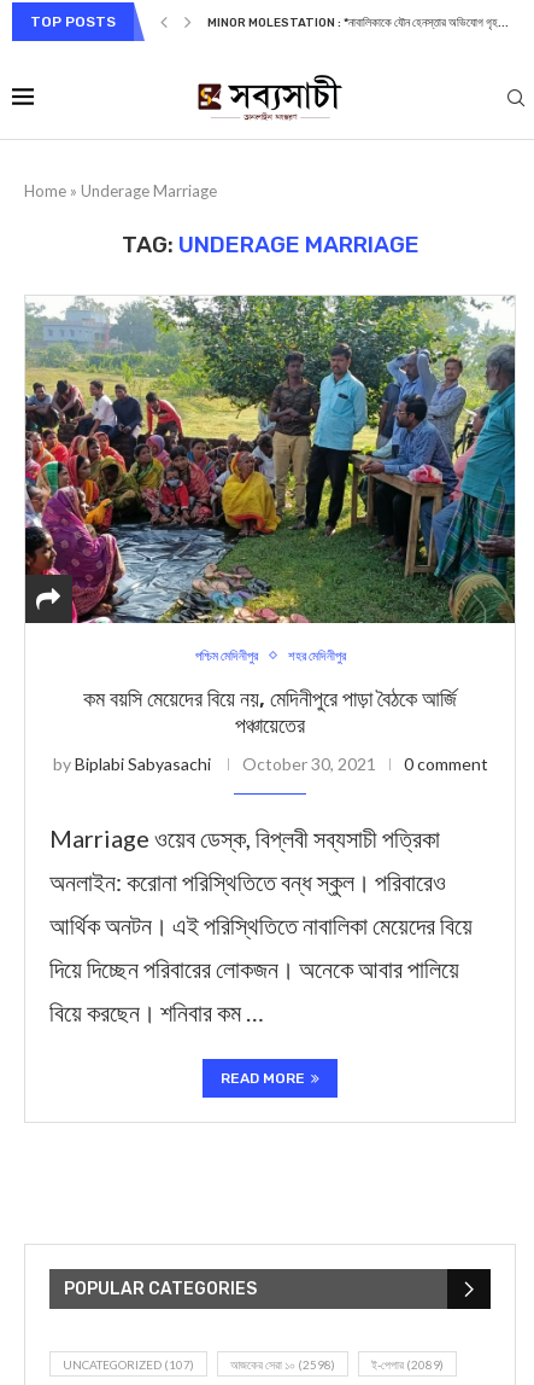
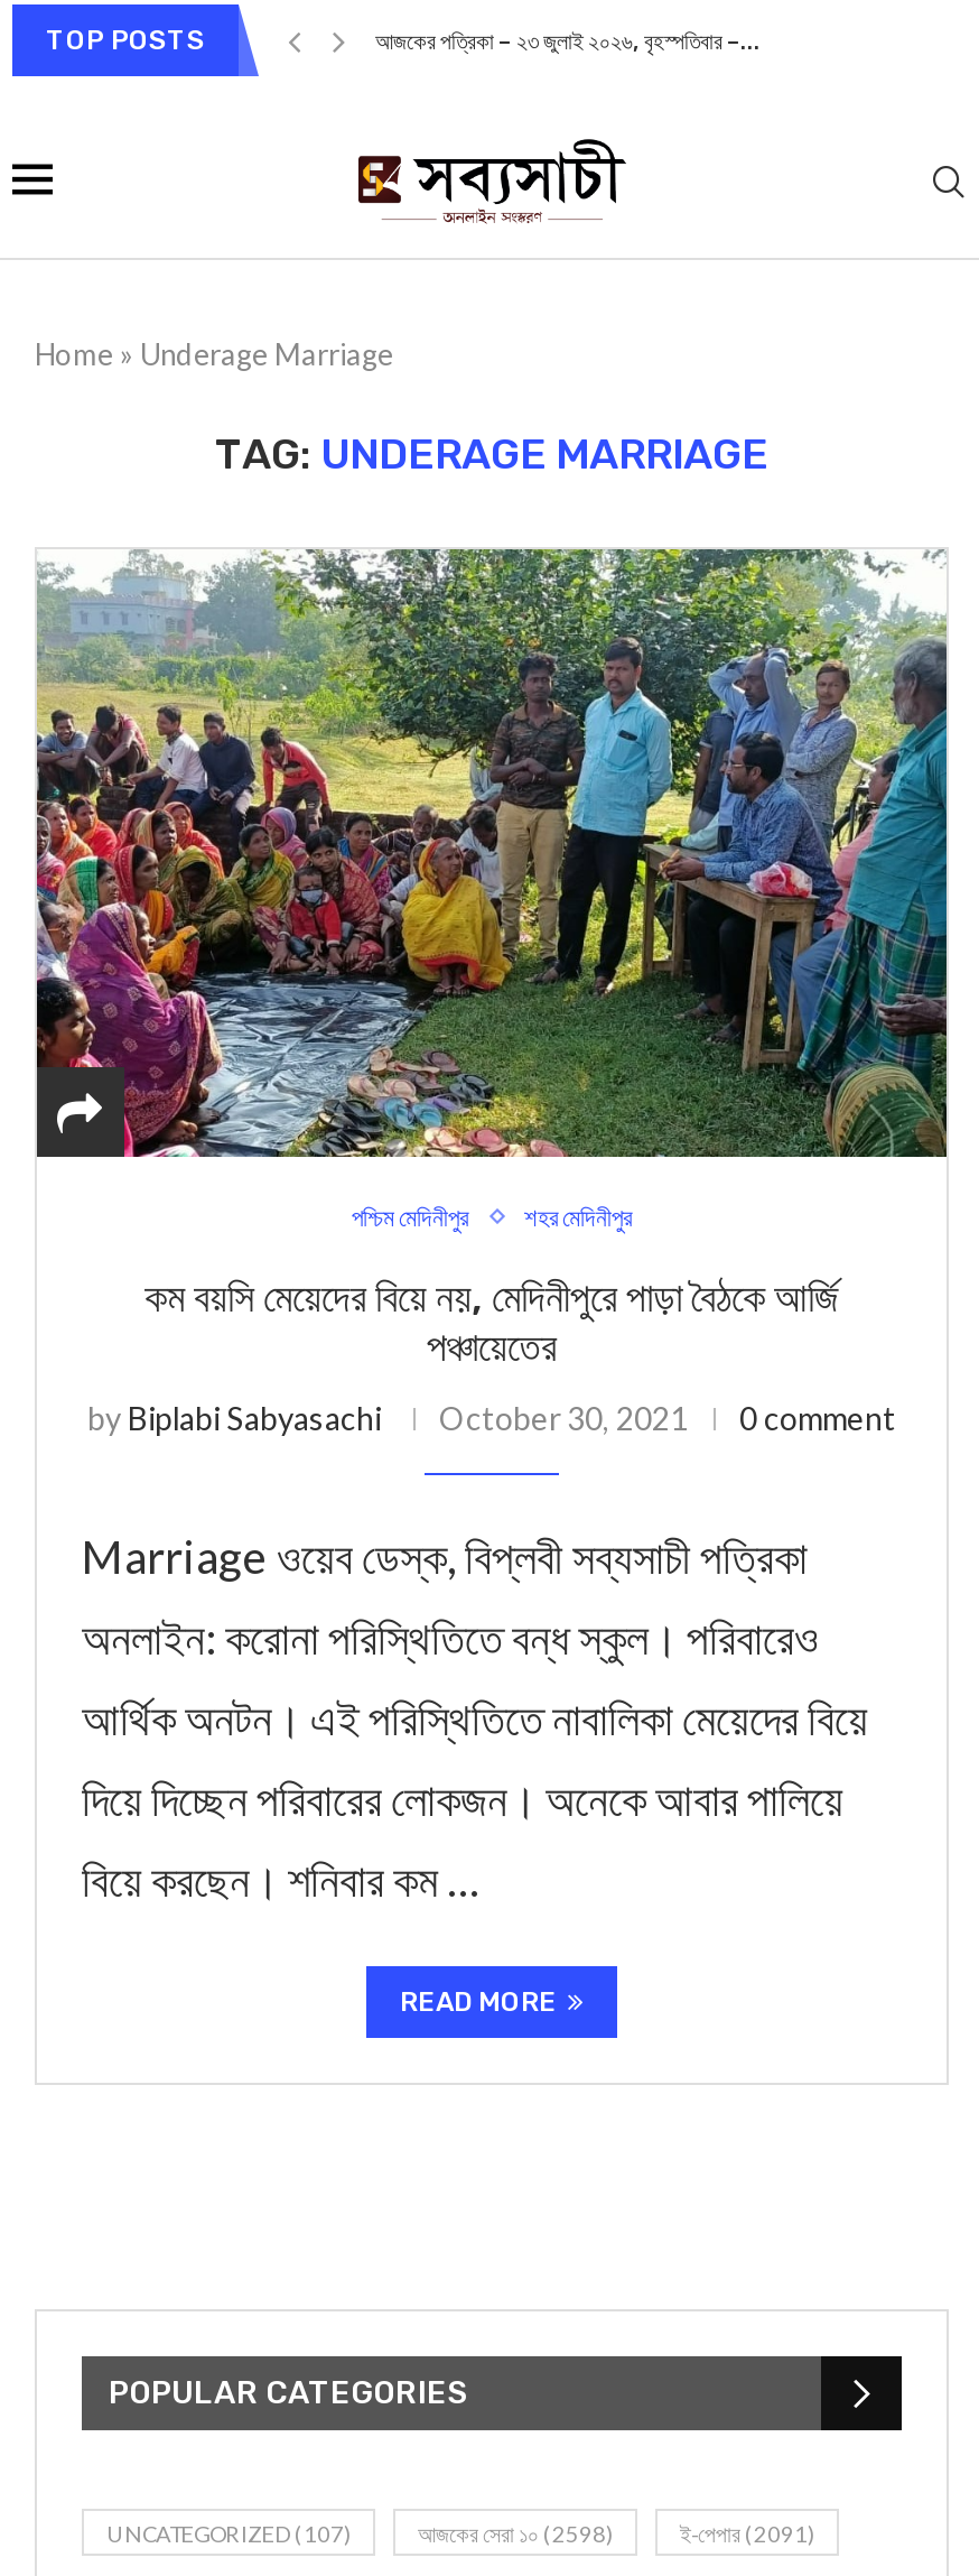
- MINOR MOLESTATION : *নাবালিকাকে যৌন হেনস্তার অভিযোগ গৃহ...
+ আজকের পত্রিকা – ২৩ জুলাই ২০২৬, বৃহস্পতিবার –...

- ই-পেপার (2089)
+ ই-পেপার (2091)
